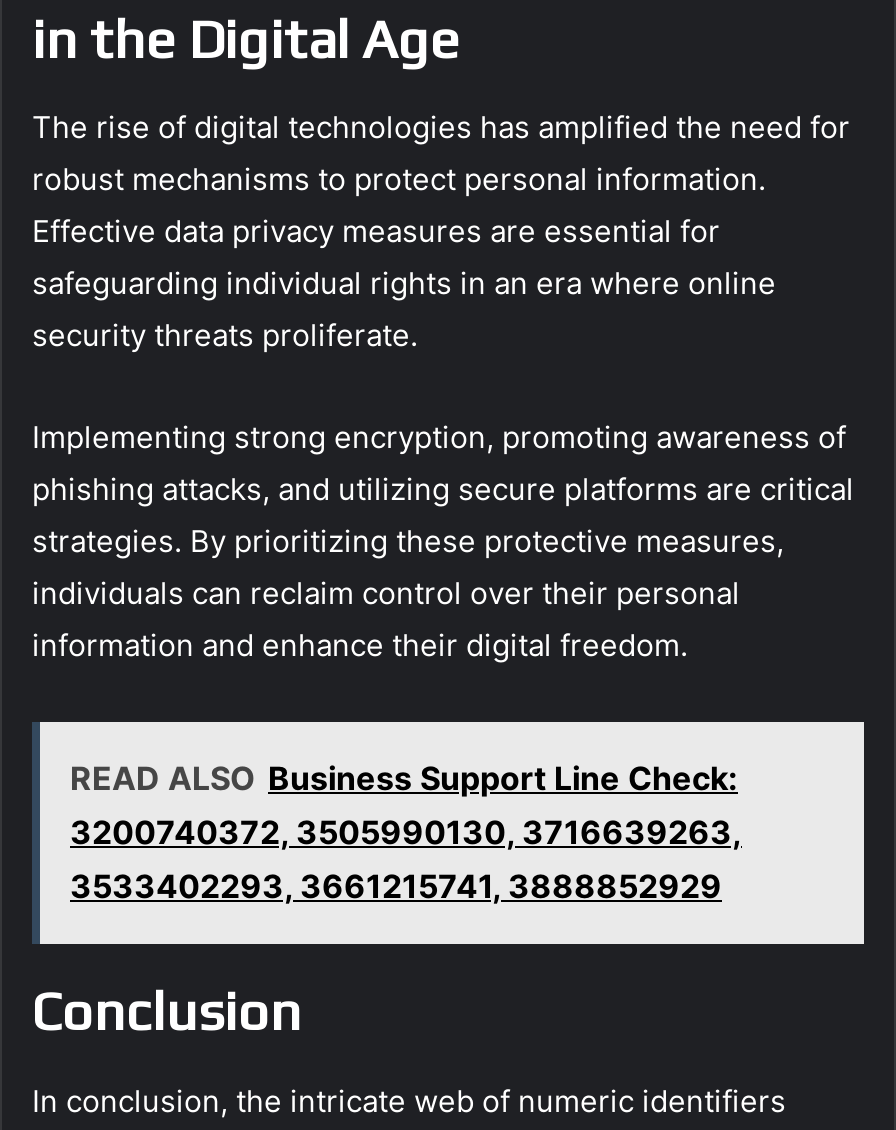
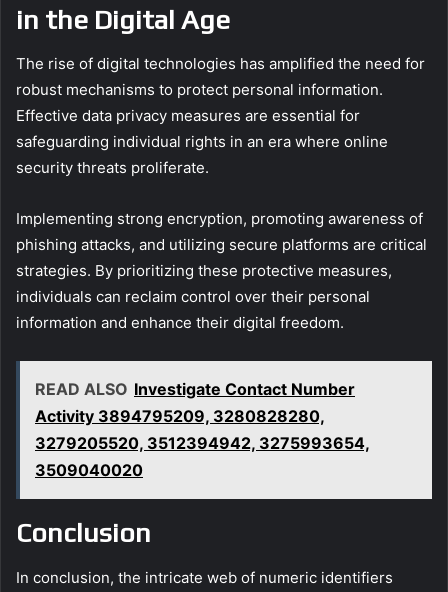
- READ ALSO Business Support Line Check:
- 3200740372, 3505990130, 3716639263,
- 3533402293, 3661215741, 3888852929
+ READ ALSO Investigate Contact Number
+ Activity 3894795209, 3280828280,
+ 3279205520, 3512394942, 3275993654,
+ 3509040020
